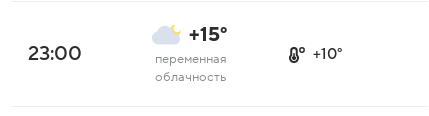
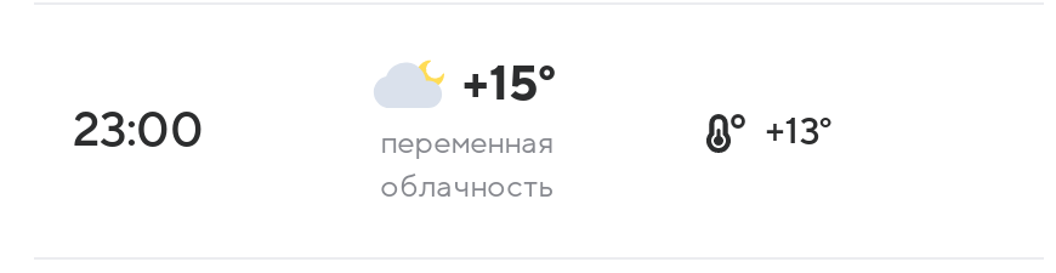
- +10°
+ +13°
